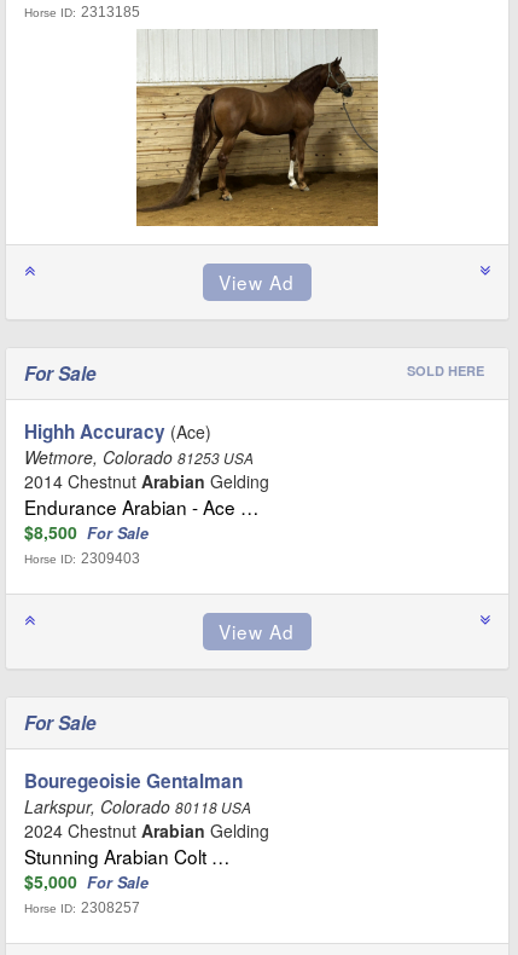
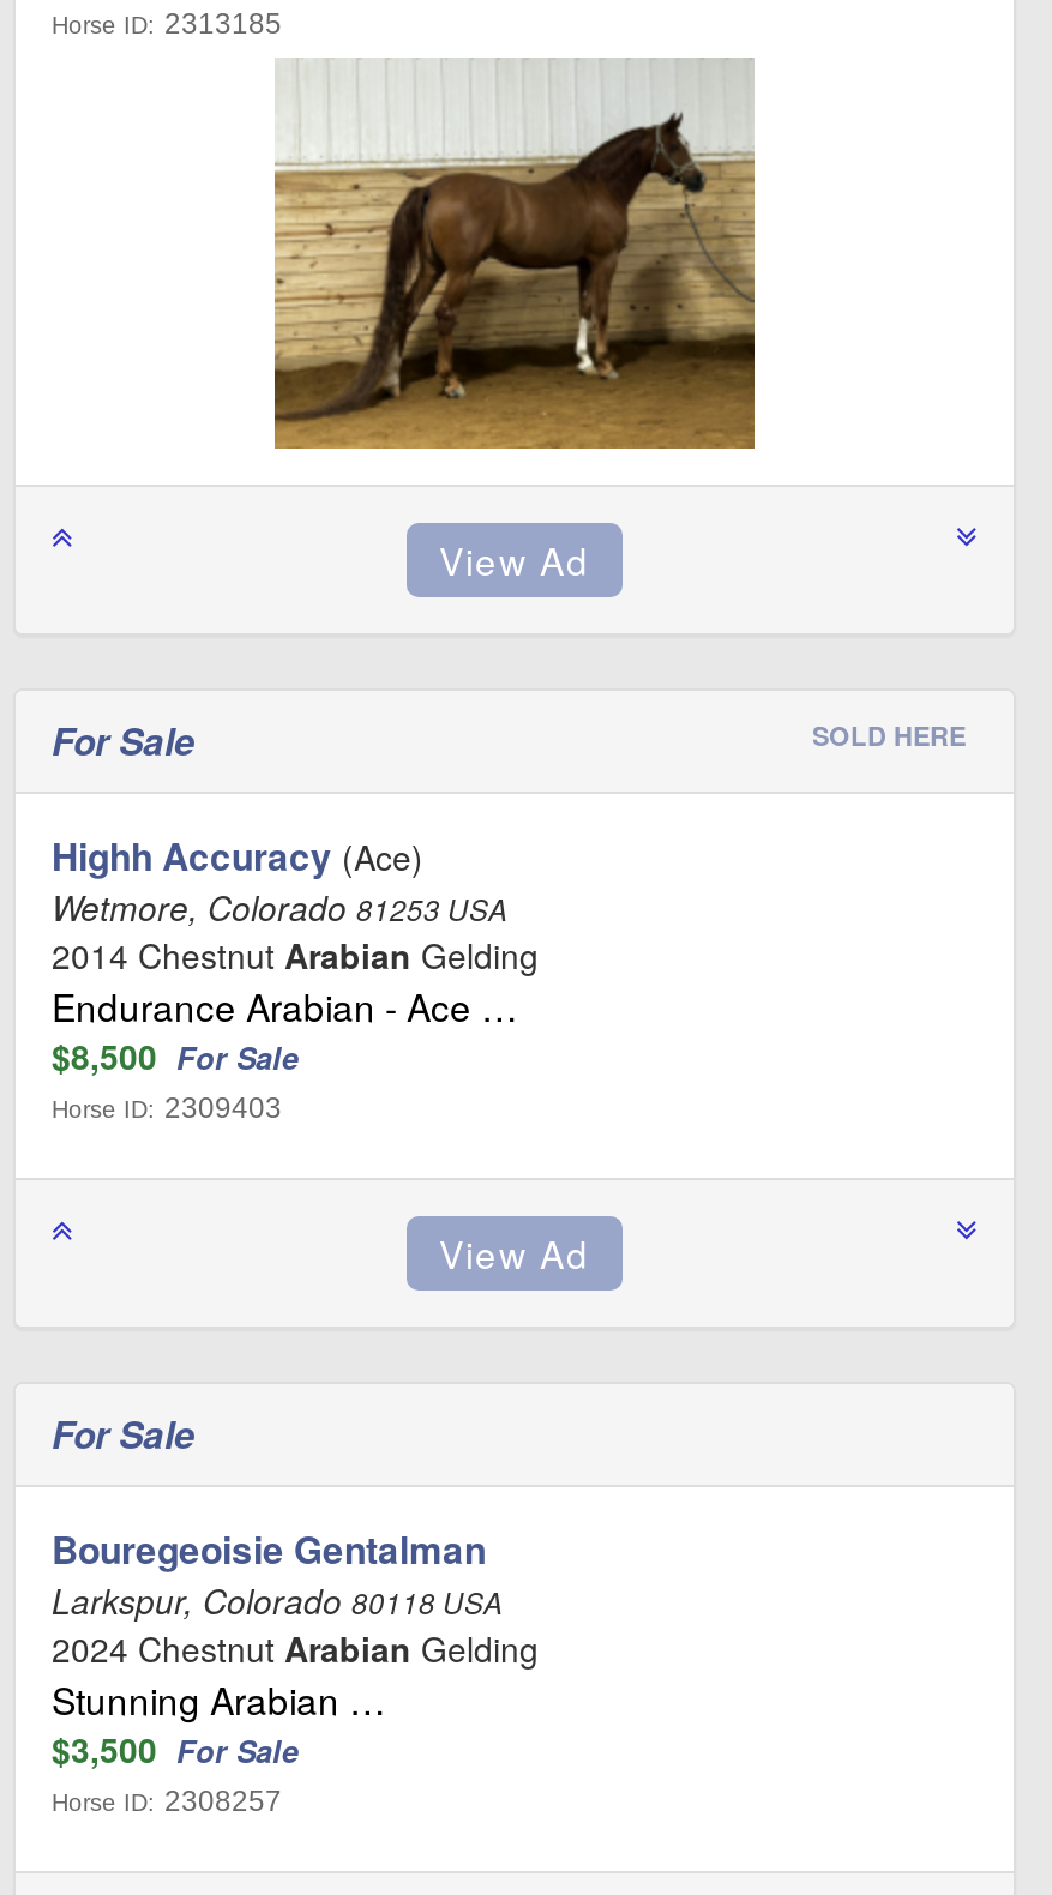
- Stunning Arabian Colt …
- $5,000 For Sale
+ Stunning Arabian …
+ $3,500 For Sale
